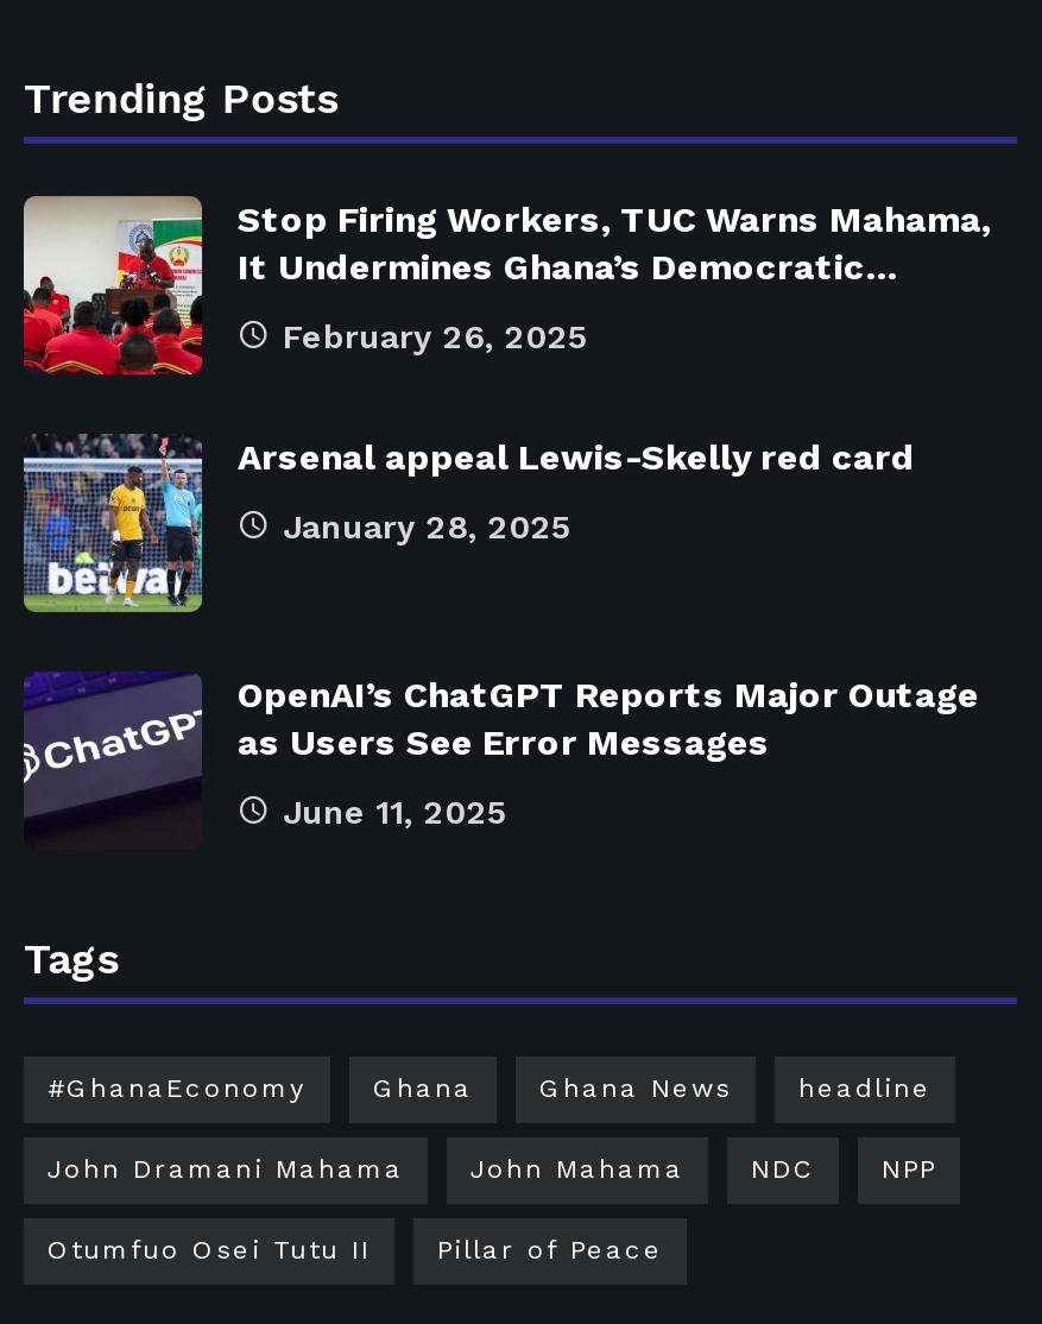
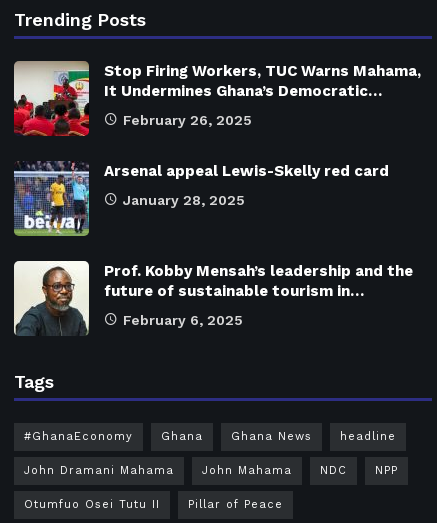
- [image]
- OpenAI’s ChatGPT Reports Major Outage
- as Users See Error Messages
+ [image]
+ Prof. Kobby Mensah’s leadership and the
+ future of sustainable tourism in…

- June 11, 2025
+ February 6, 2025
